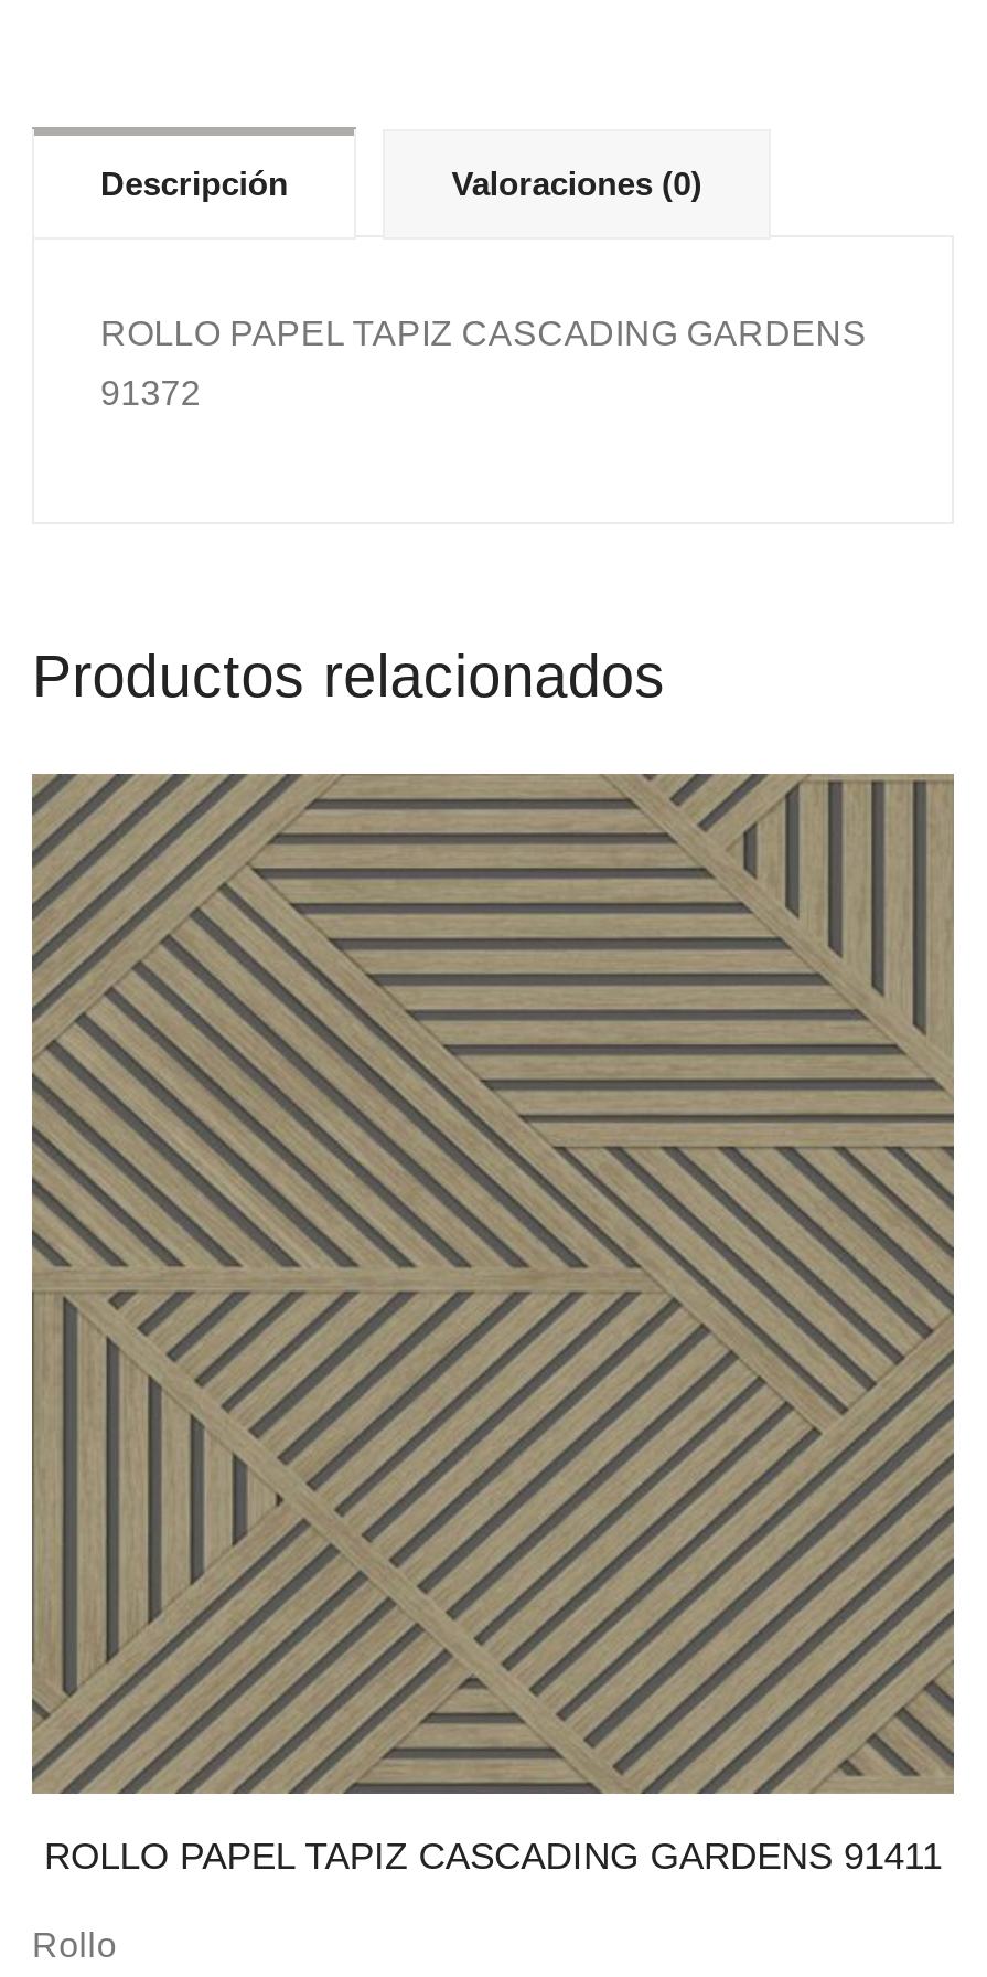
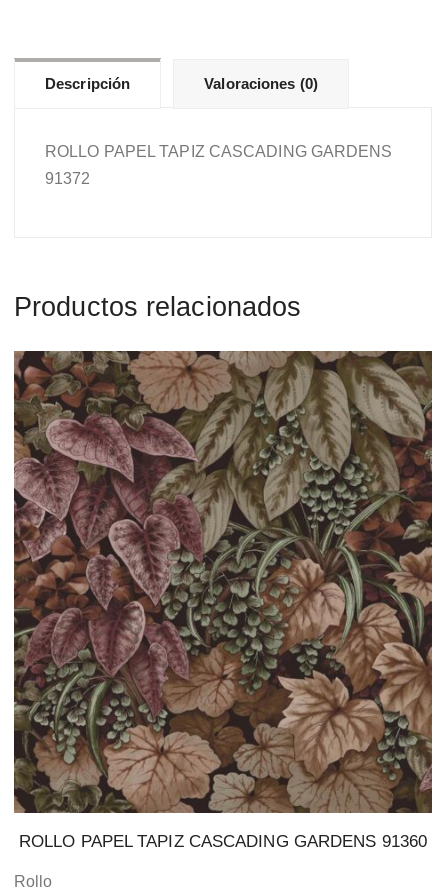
- [image]
- ROLLO PAPEL TAPIZ CASCADING GARDENS 91411
+ [image]
+ ROLLO PAPEL TAPIZ CASCADING GARDENS 91360
